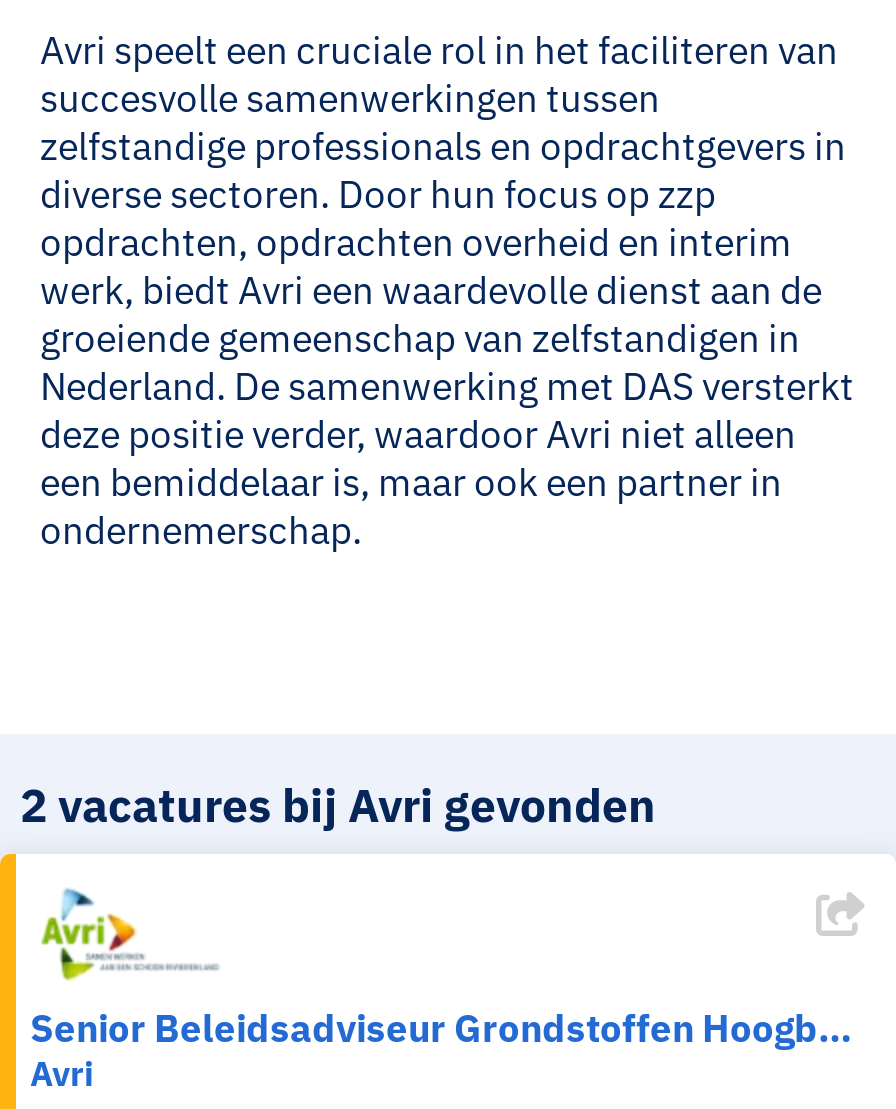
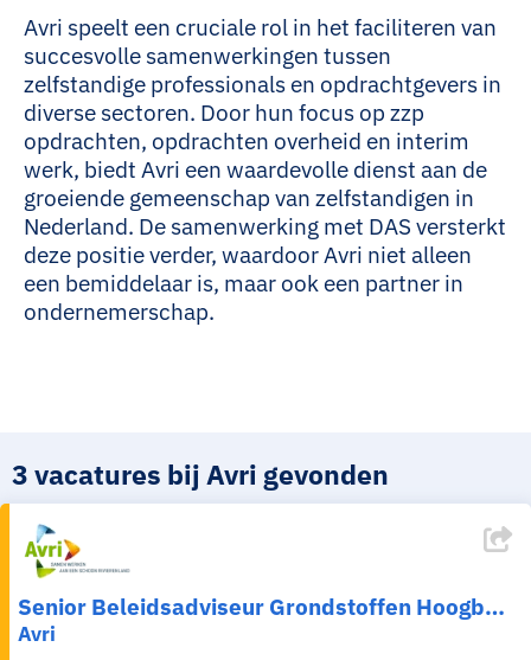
- 2 vacatures bij Avri gevonden
+ 3 vacatures bij Avri gevonden
